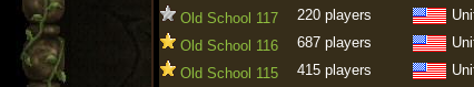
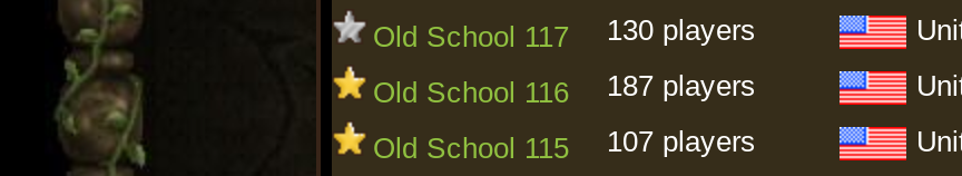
- Old School 117 220 players
+ Old School 117 130 players

- Old School 116 687 players
+ Old School 116 187 players

- Old School 115 415 players
+ Old School 115 107 players
